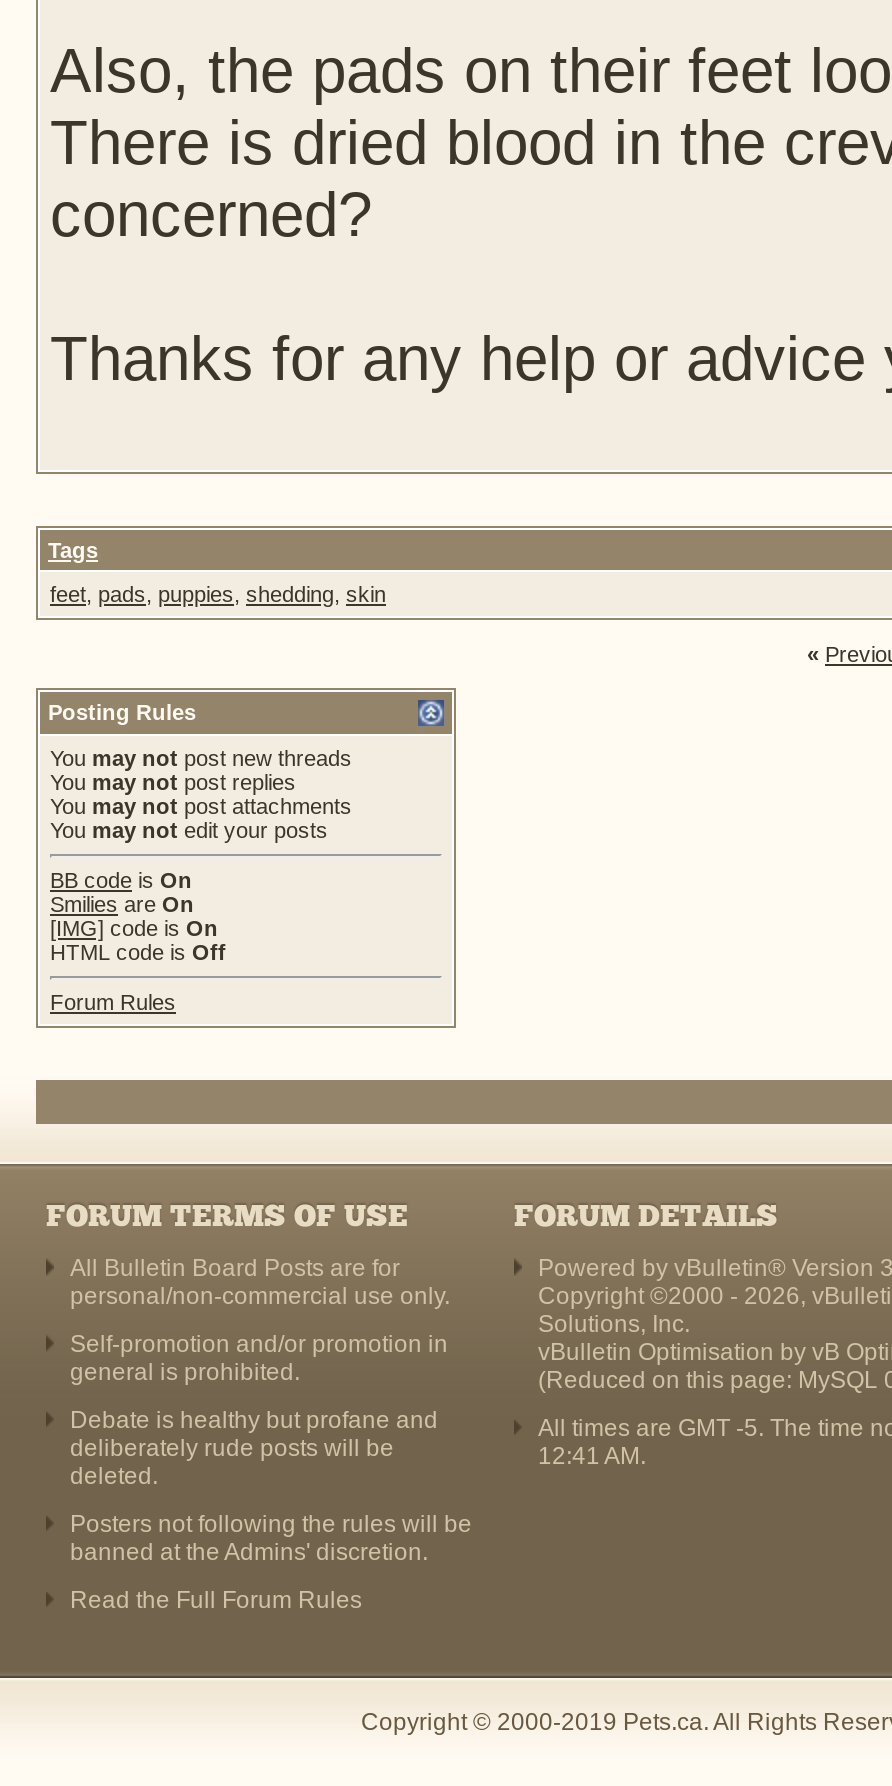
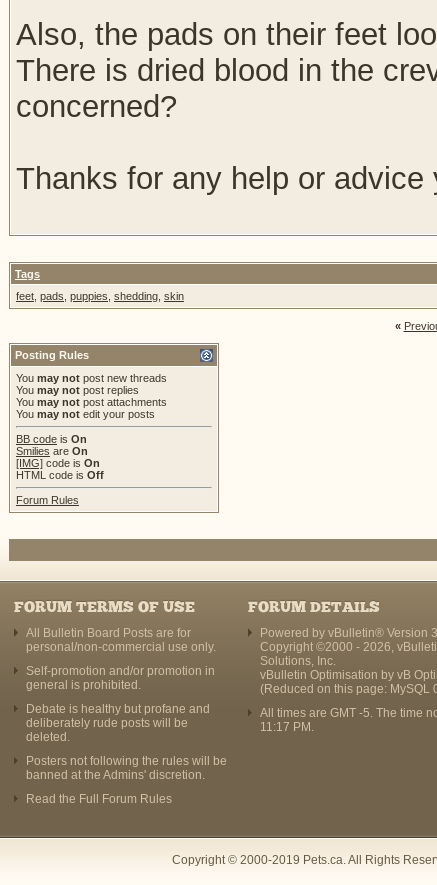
- 12:41 AM.
+ 11:17 PM.
